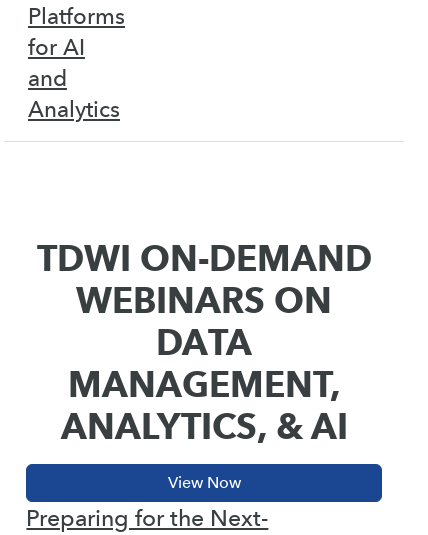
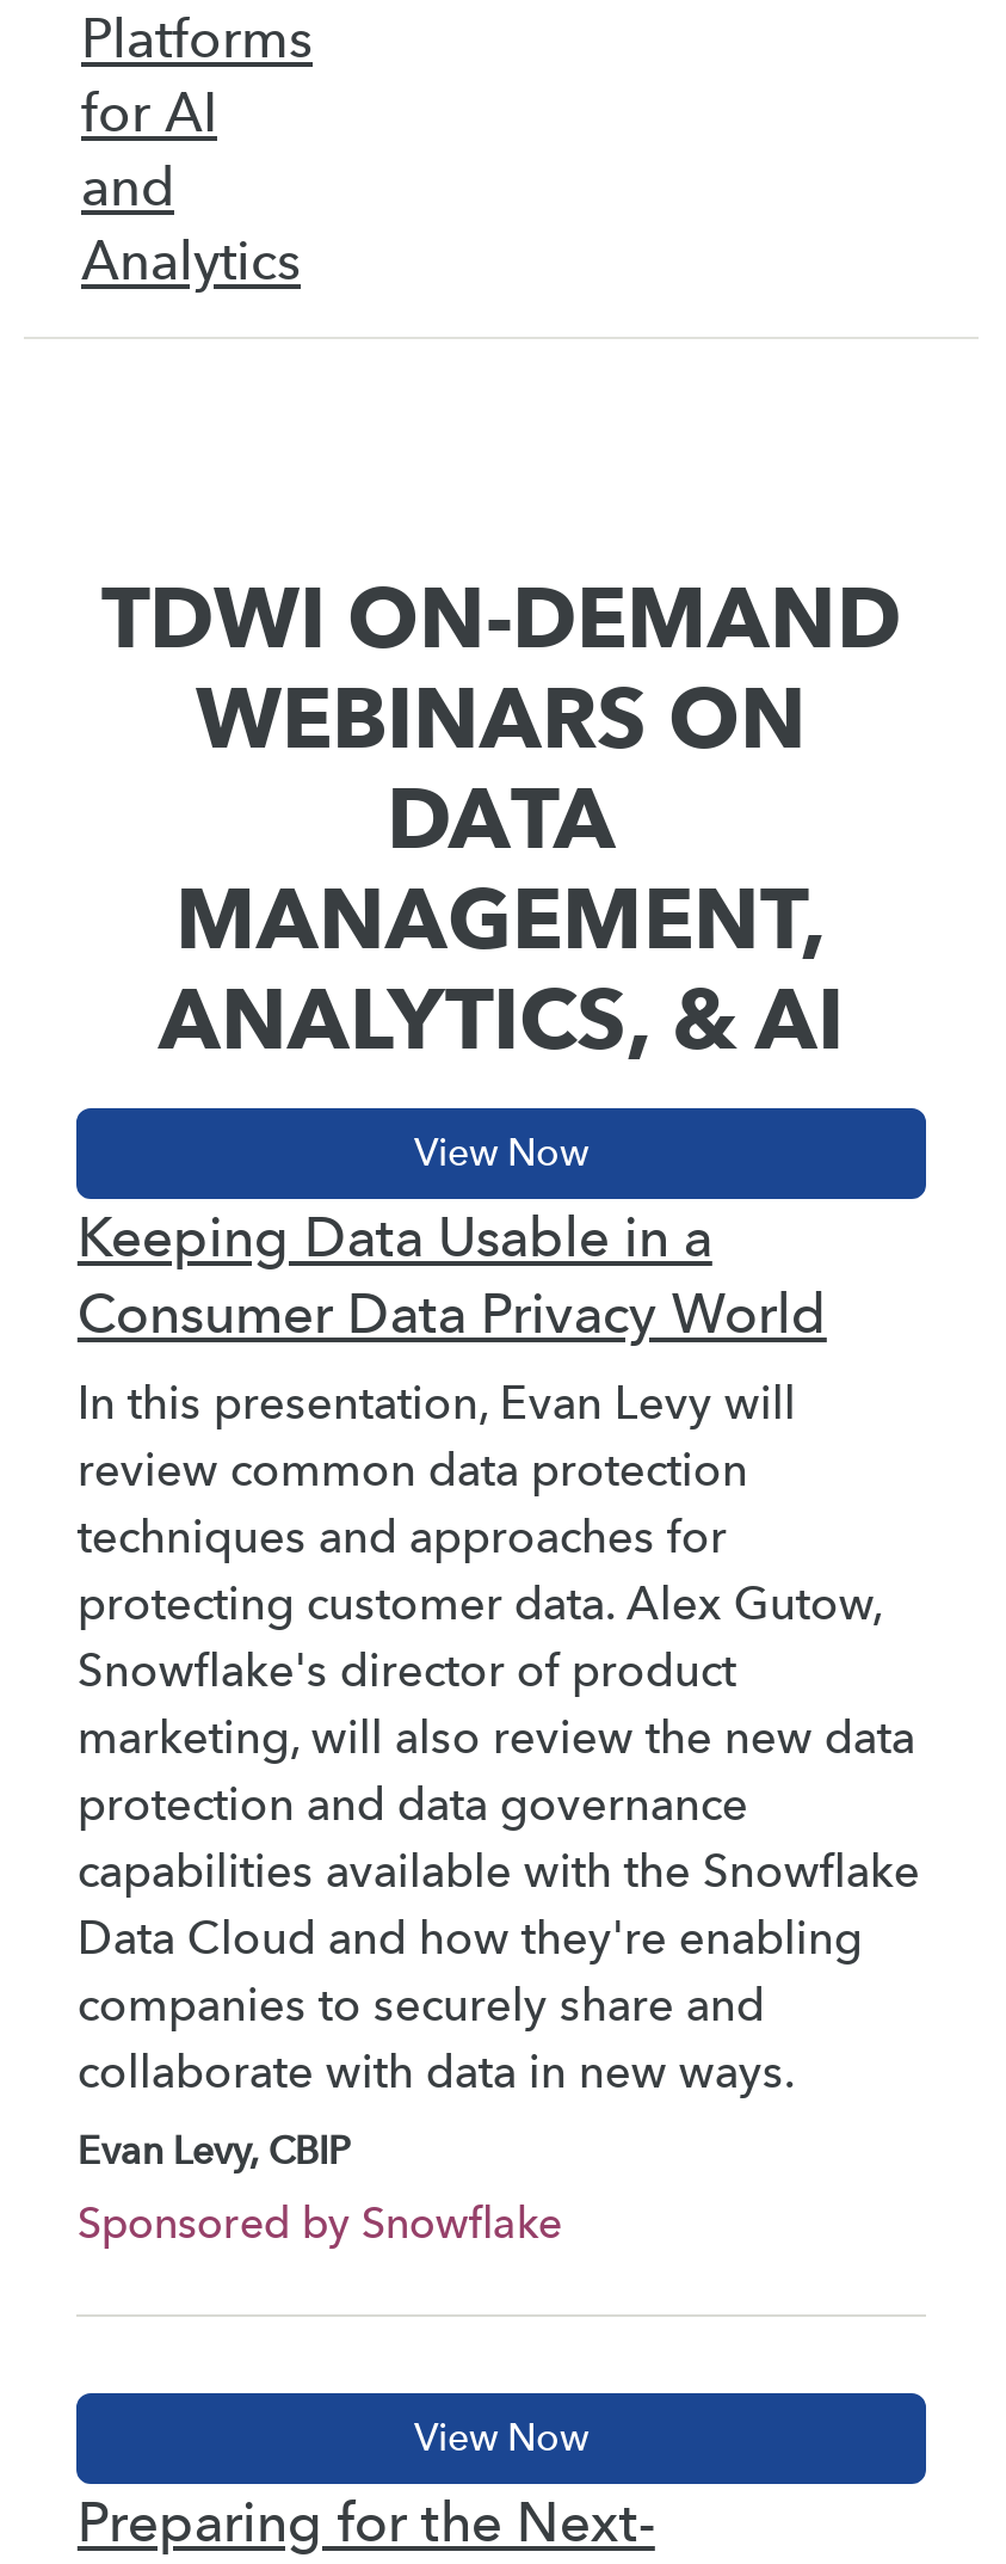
+ Keeping Data Usable in a
+ Consumer Data Privacy World
+ In this presentation, Evan Levy will
+ review common data protection
+ techniques and approaches for
+ protecting customer data. Alex Gutow,
+ Snowflake's director of product
+ marketing, will also review the new data
+ protection and data governance
+ capabilities available with the Snowflake
+ Data Cloud and how they're enabling
+ companies to securely share and
+ collaborate with data in new ways.
+ Evan Levy, CBIP
+ Sponsored by Snowflake
